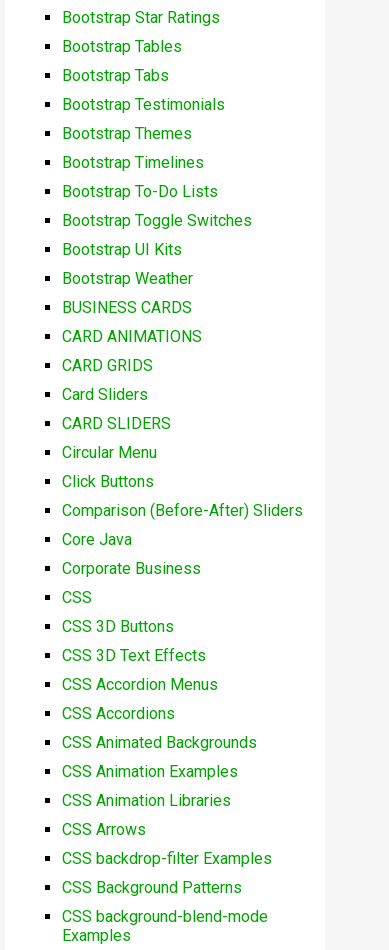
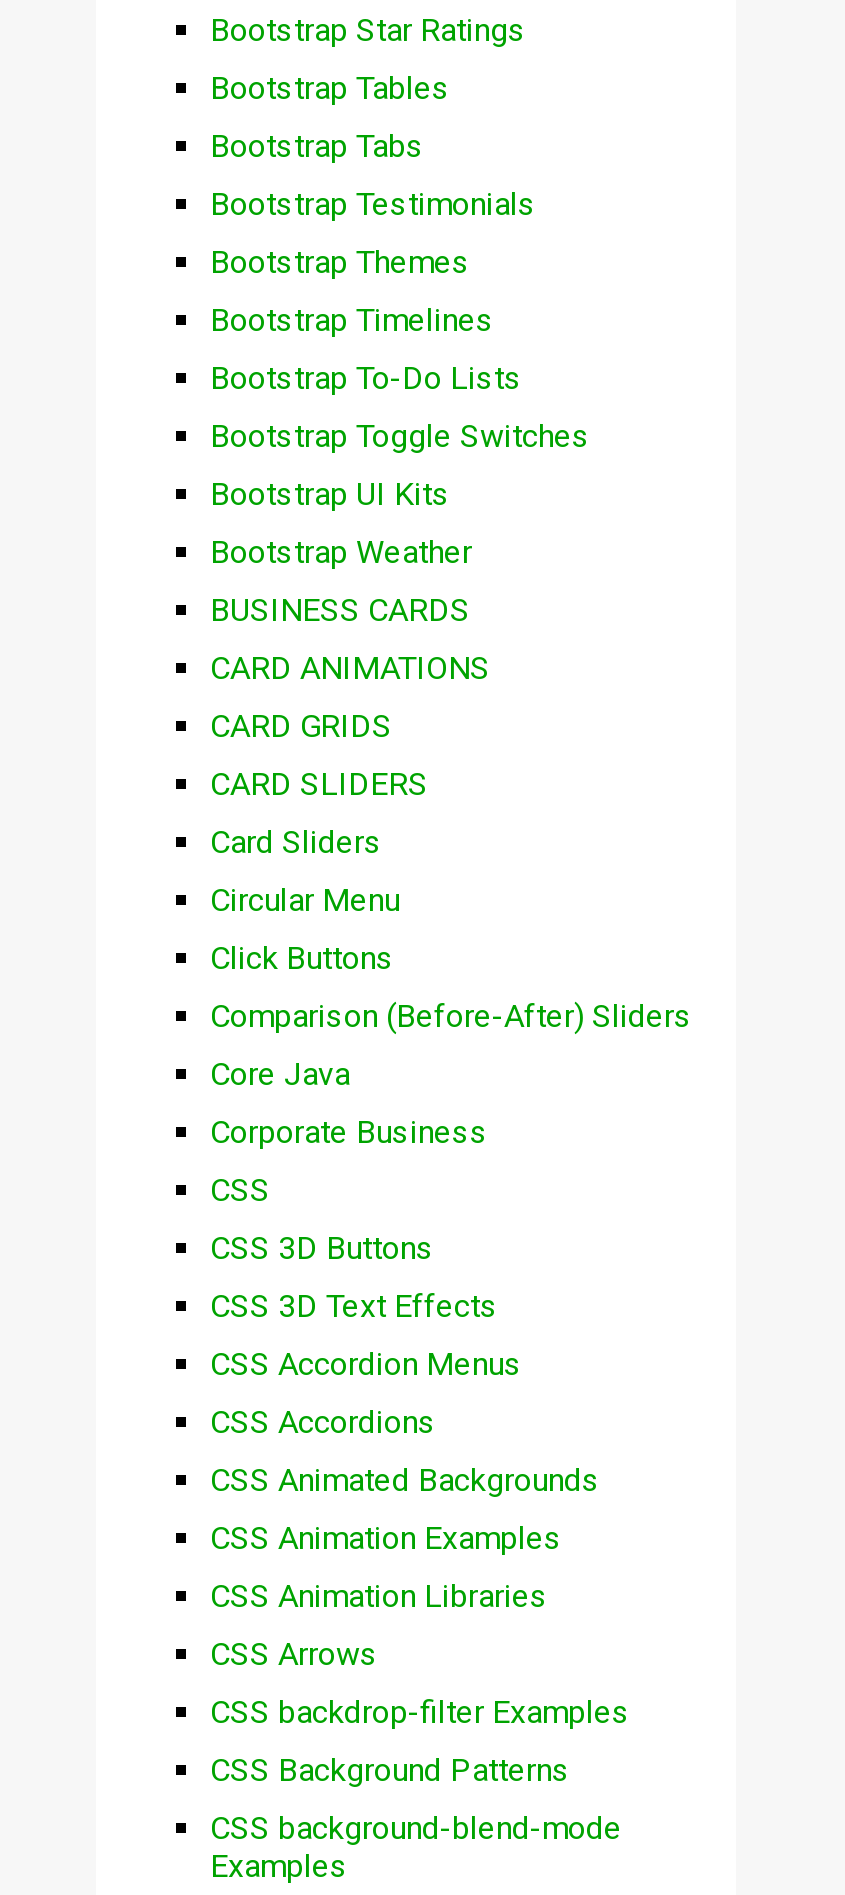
moved down: Card Sliders

moved up: CARD SLIDERS
